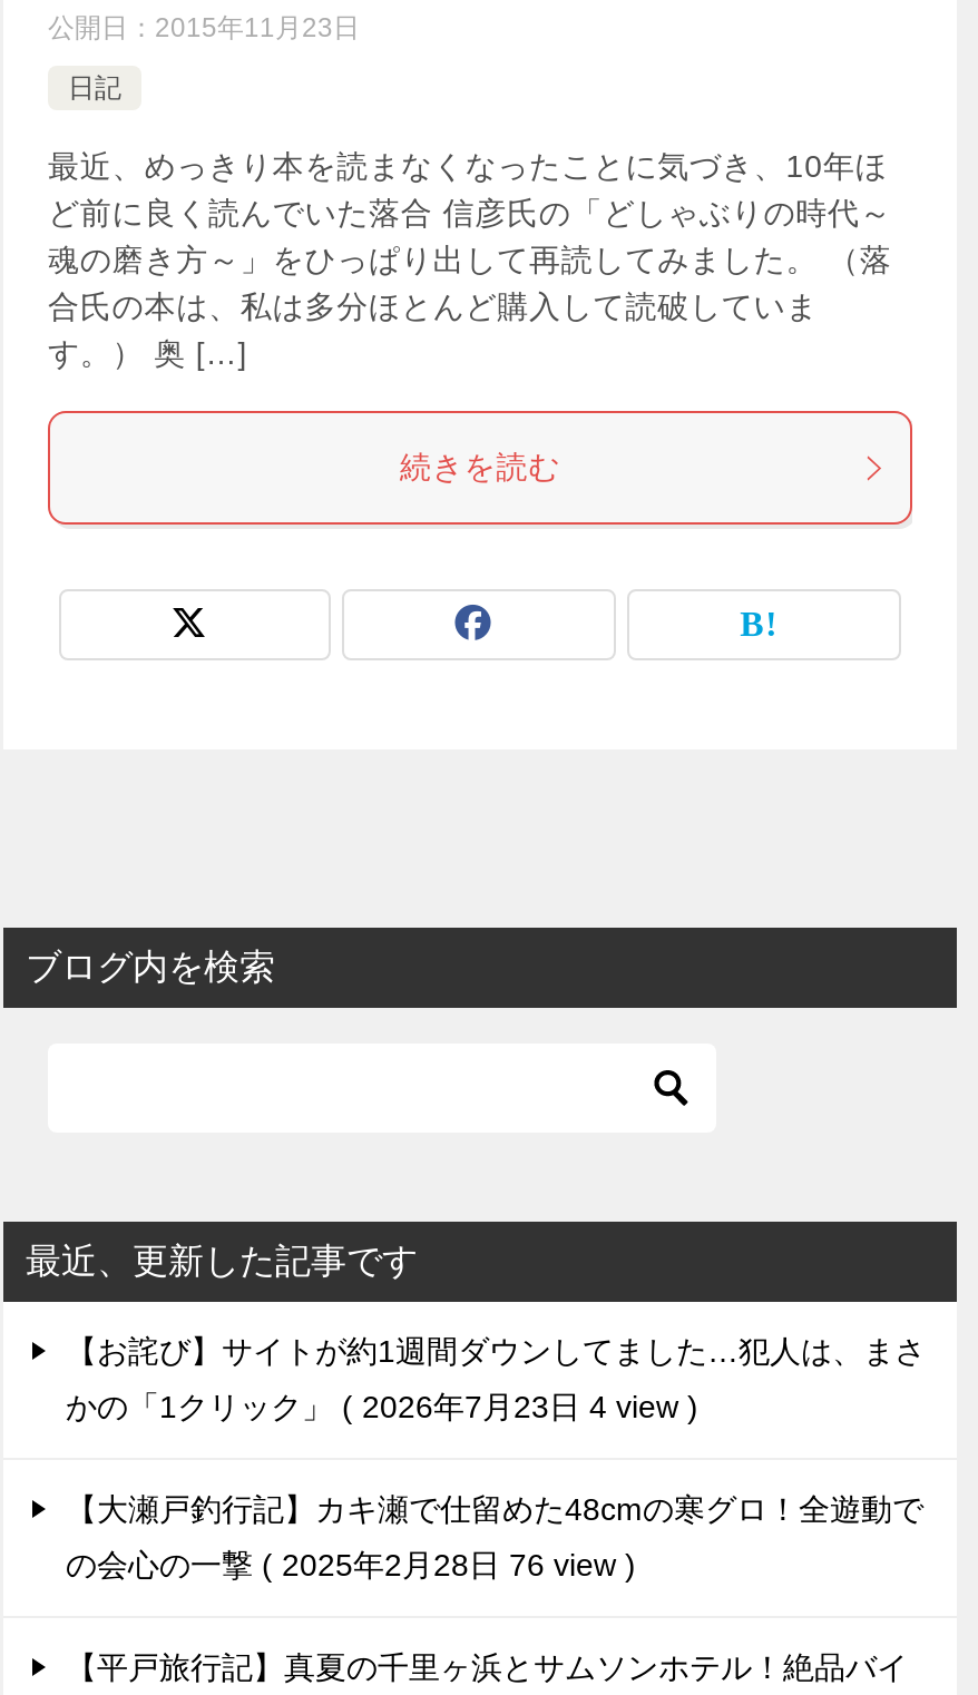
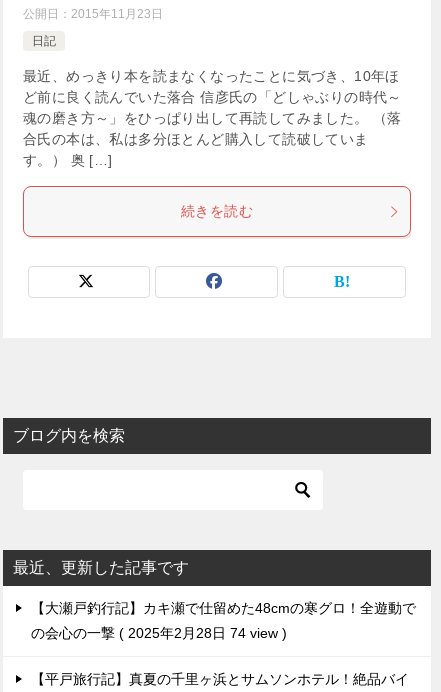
- 【お詫び】サイトが約1週間ダウンしてました…犯人は、まさ
- かの「1クリック」 2026年7月23日 4 view

- の会心の一撃 2025年2月28日 76 view
+ の会心の一撃 2025年2月28日 74 view
